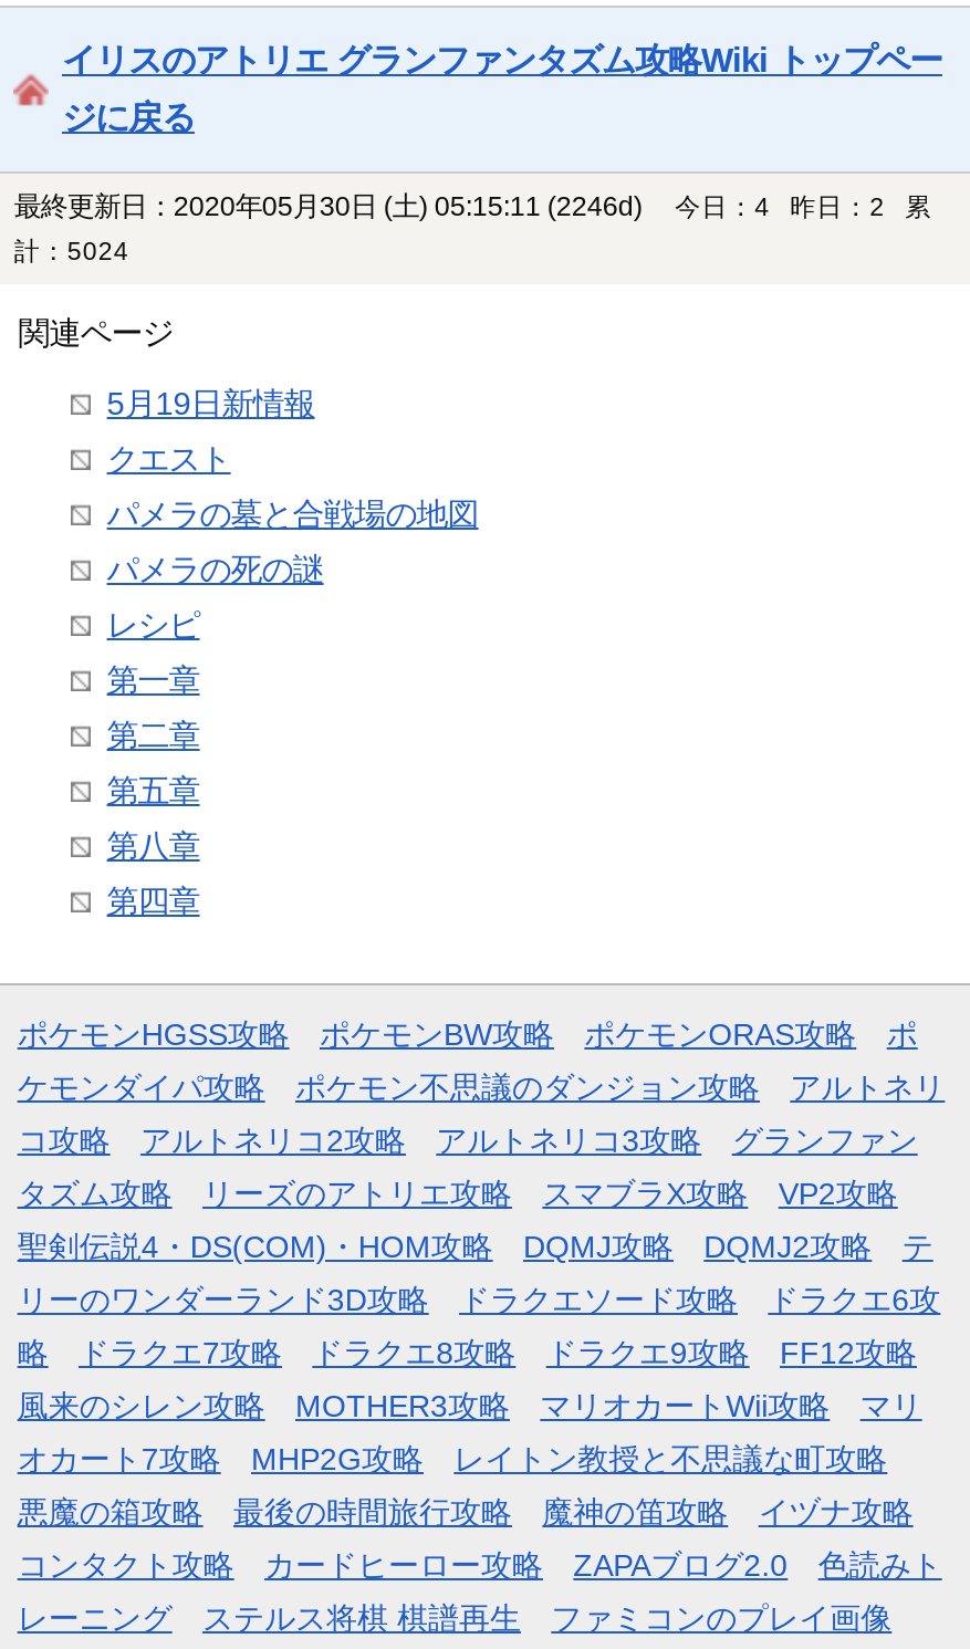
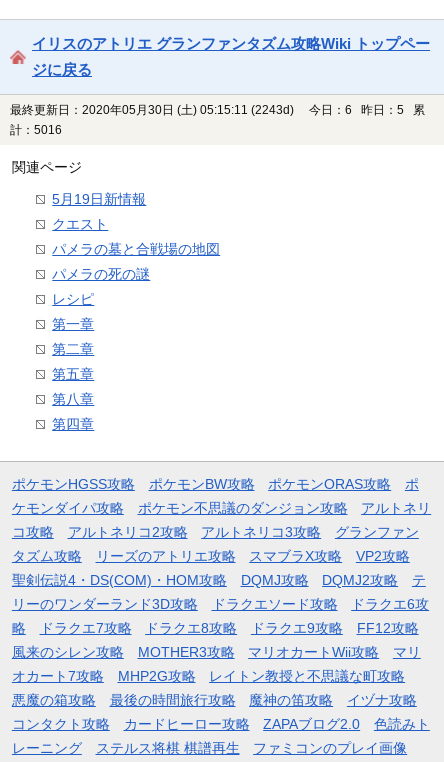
- 最終更新日：2020年05月30日 (土) 05:15:11 (2246d)
+ 最終更新日：2020年05月30日 (土) 05:15:11 (2243d)

- 今日：4 昨日：2 累
+ 今日：6 昨日：5 累

- 計：5024
+ 計：5016
